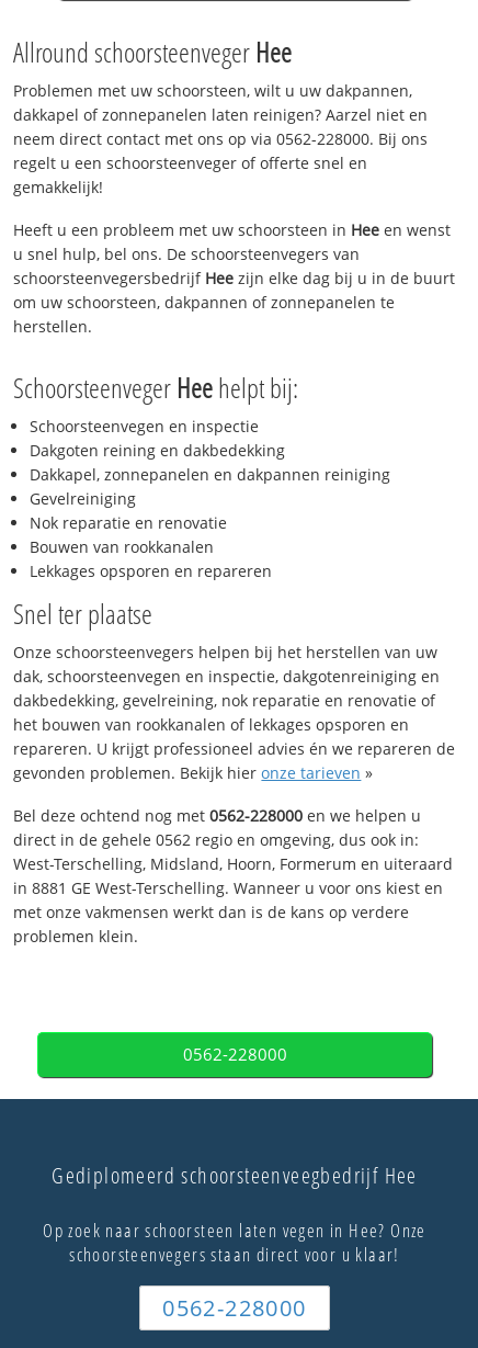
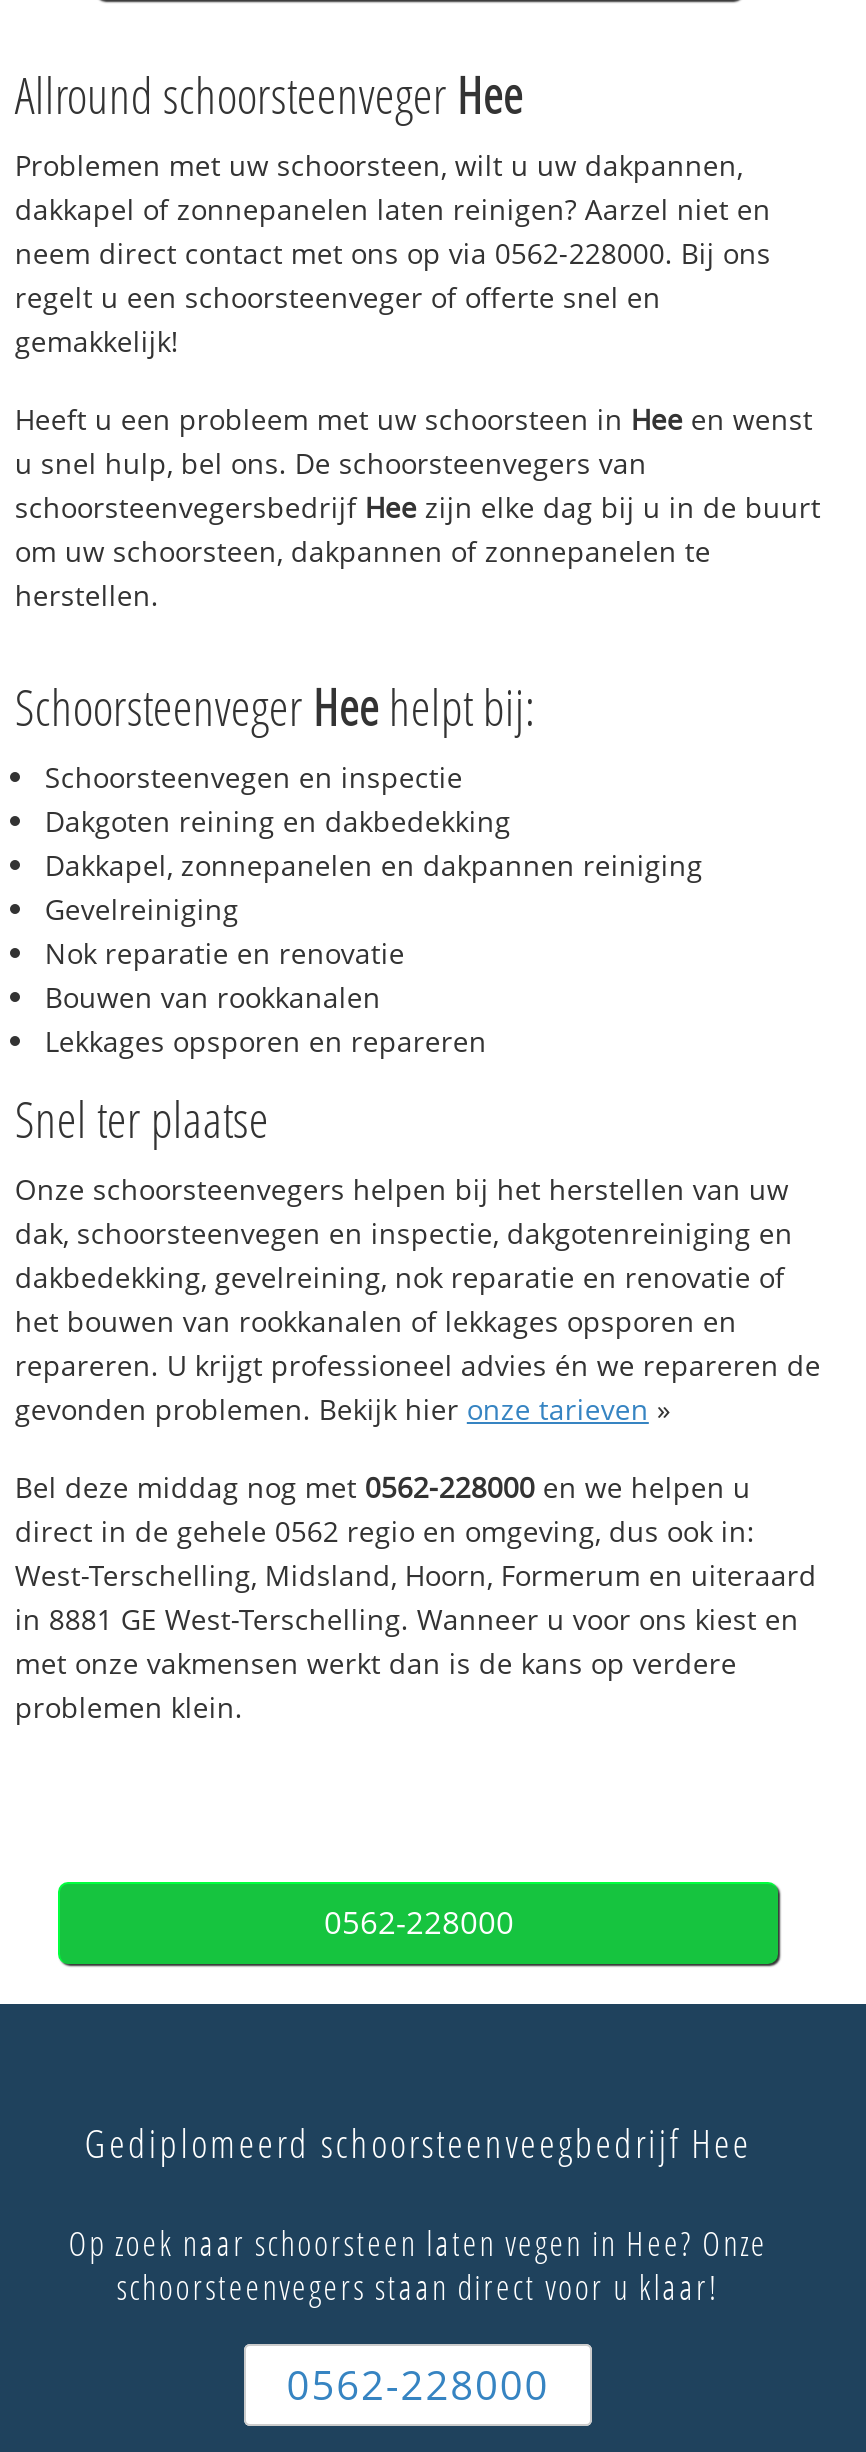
- Bel deze ochtend nog met 0562-228000 en we helpen u
+ Bel deze middag nog met 0562-228000 en we helpen u
